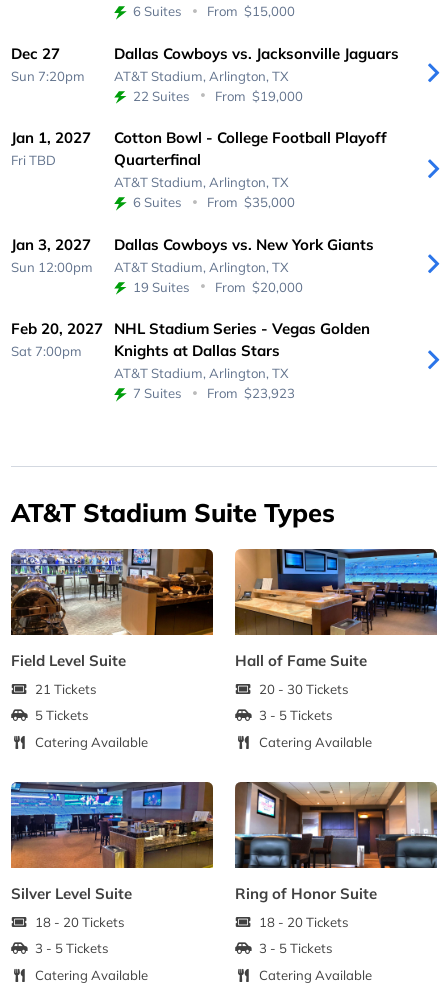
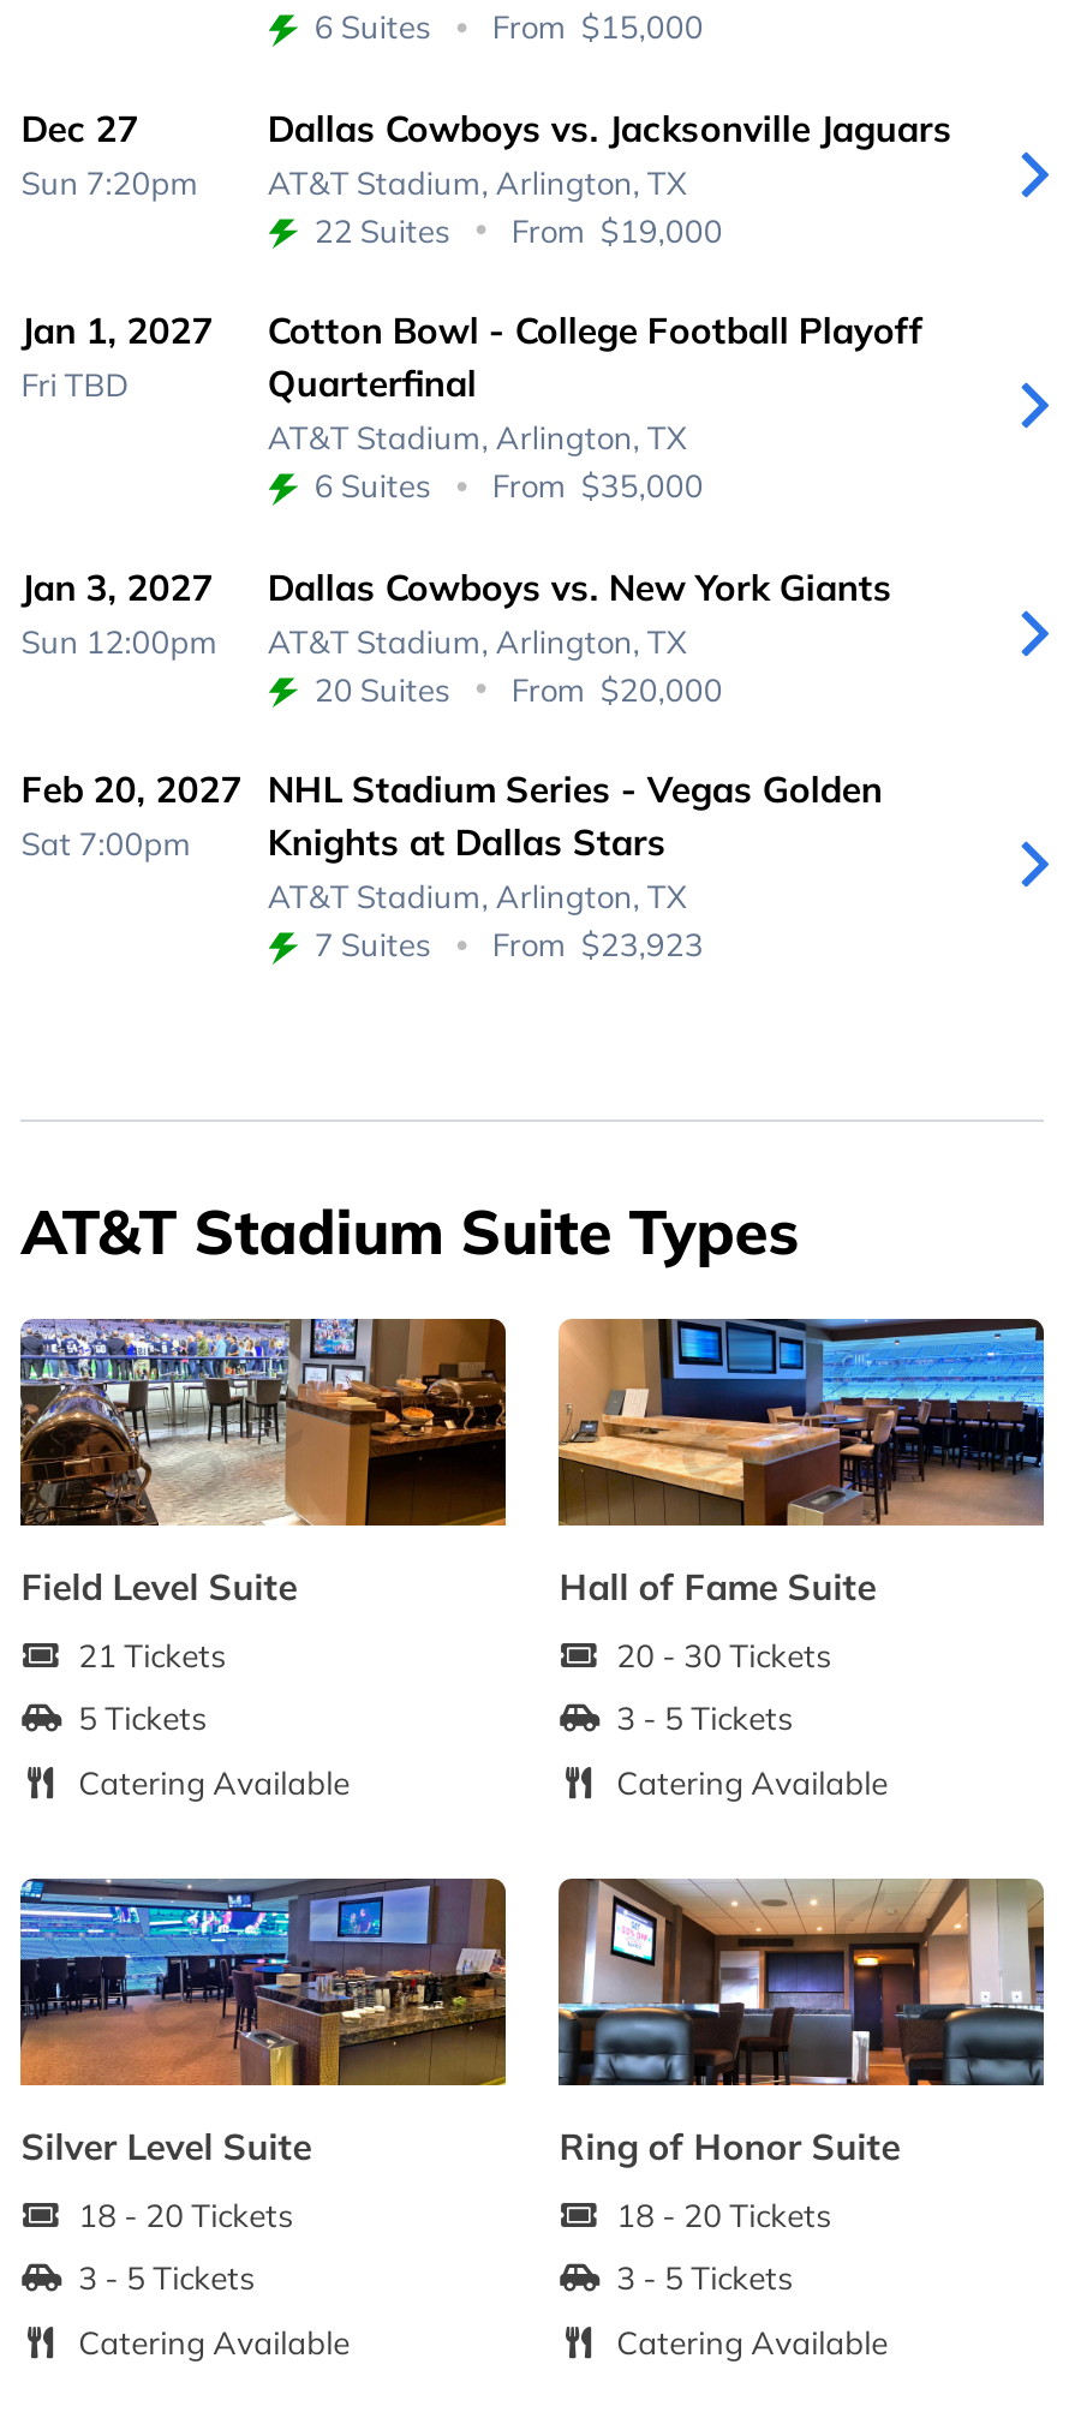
- 19 Suites From $20,000
+ 20 Suites From $20,000
